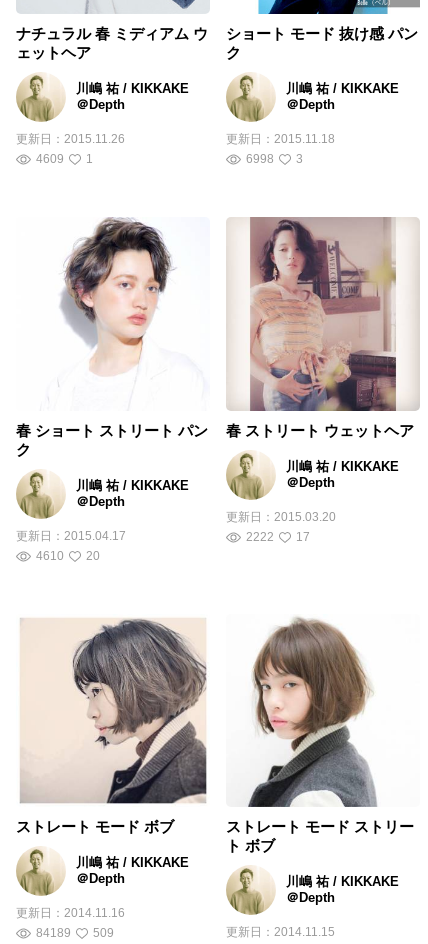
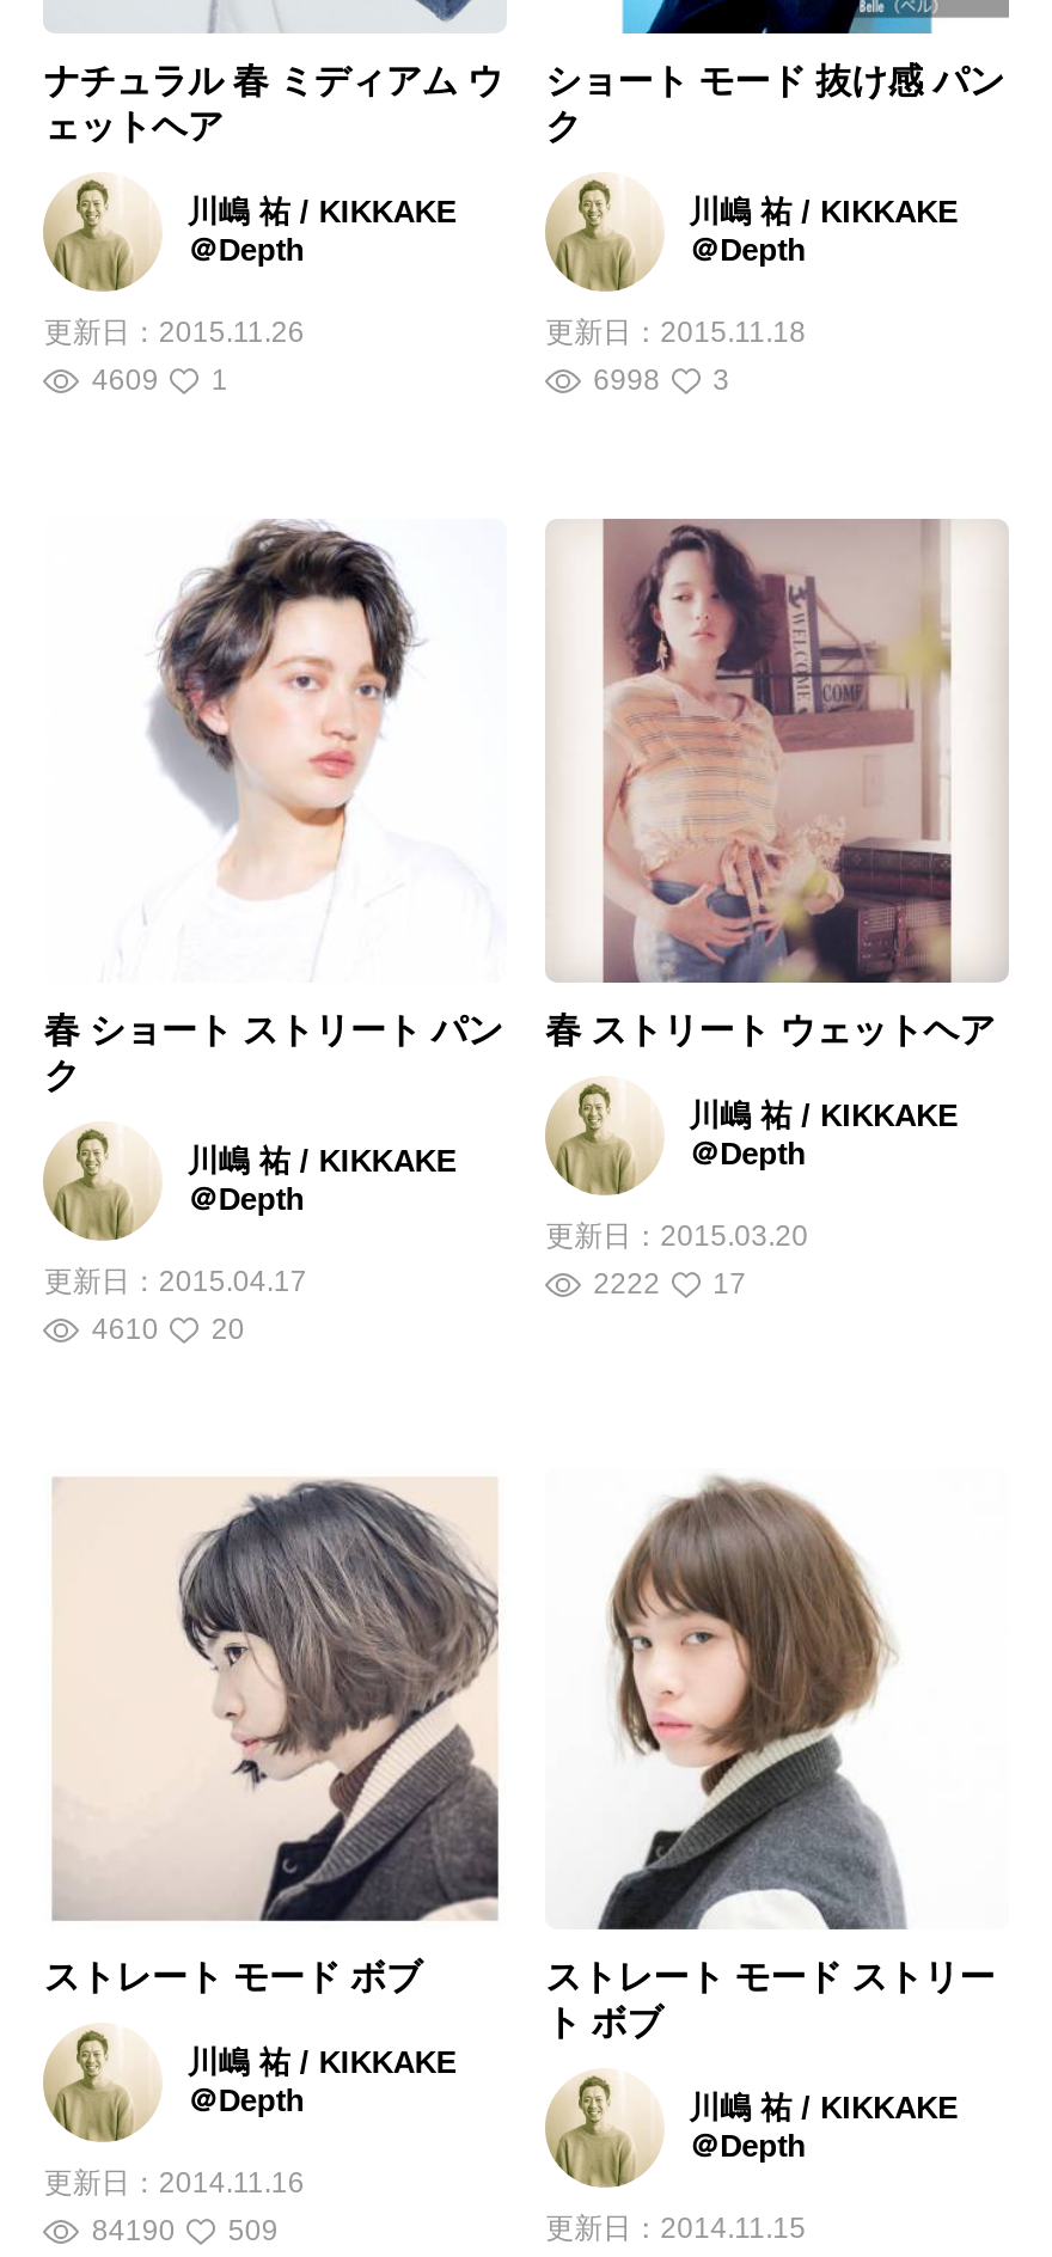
- 84189 509
+ 84190 509
